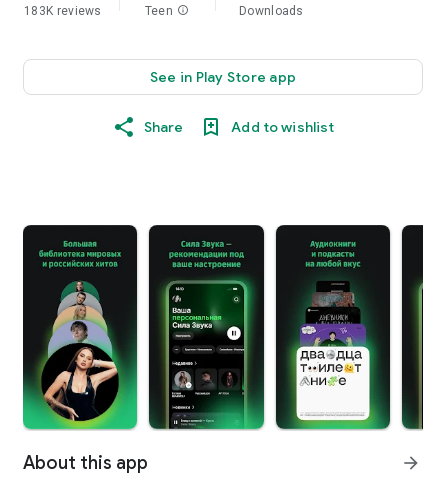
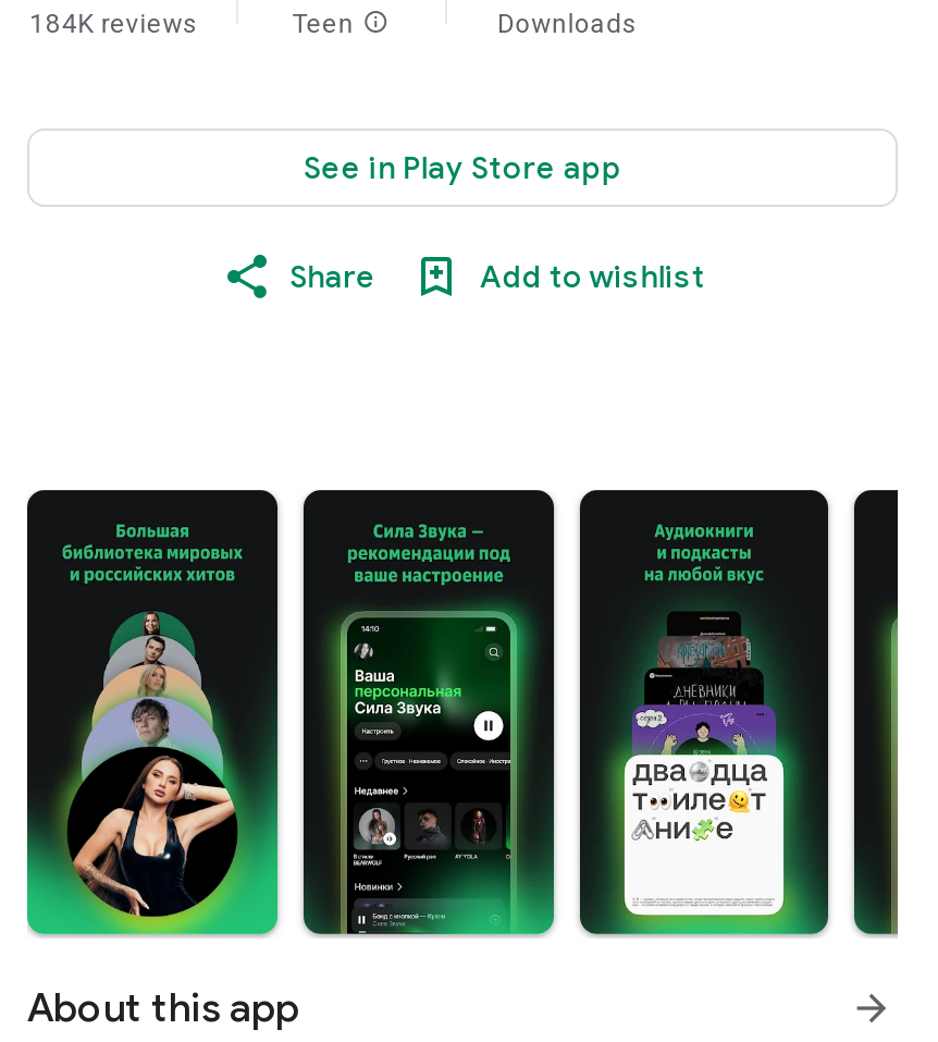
- 183K reviews
+ 184K reviews
